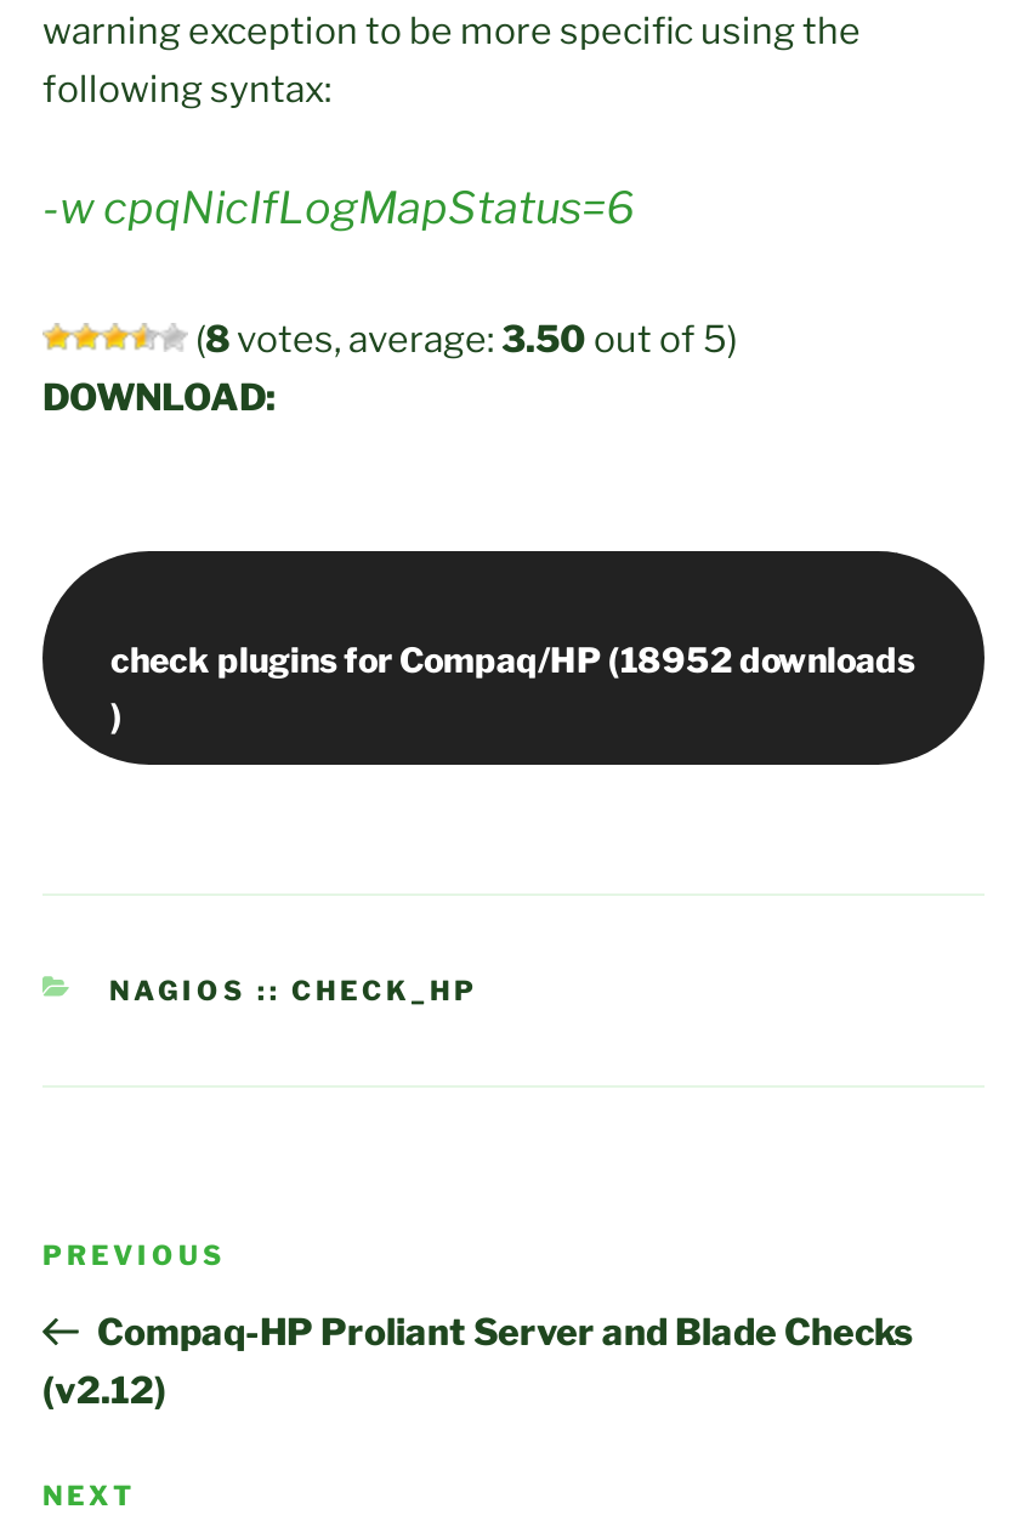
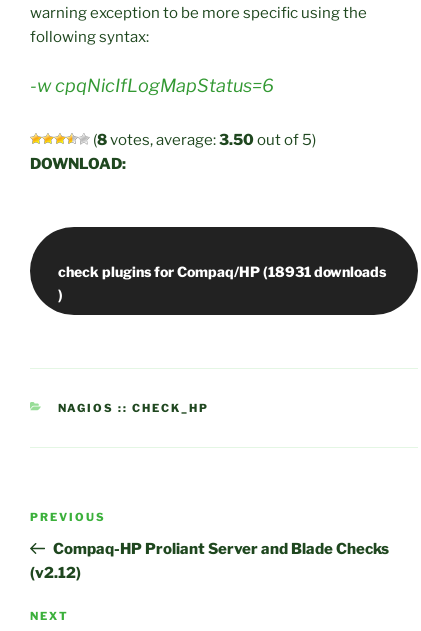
- check plugins for Compaq/HP (18952 downloads
+ check plugins for Compaq/HP (18931 downloads
